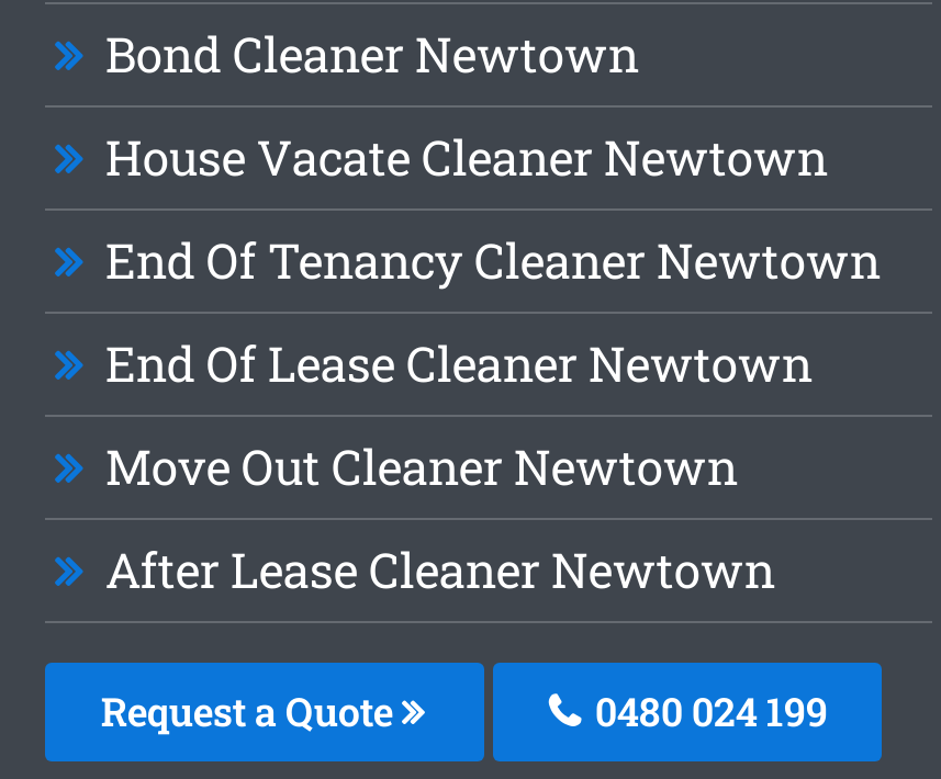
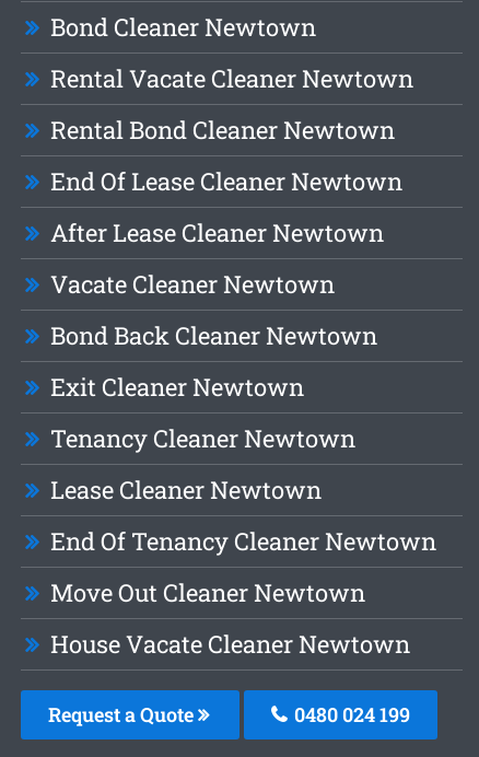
+ Rental Vacate Cleaner Newtown

+ Rental Bond Cleaner Newtown

moved down: House Vacate Cleaner Newtown

moved down: End Of Tenancy Cleaner Newtown

moved down: Move Out Cleaner Newtown

moved up: After Lease Cleaner Newtown

+ Vacate Cleaner Newtown
+ Bond Back Cleaner Newtown
+ Exit Cleaner Newtown
+ Tenancy Cleaner Newtown
+ Lease Cleaner Newtown
